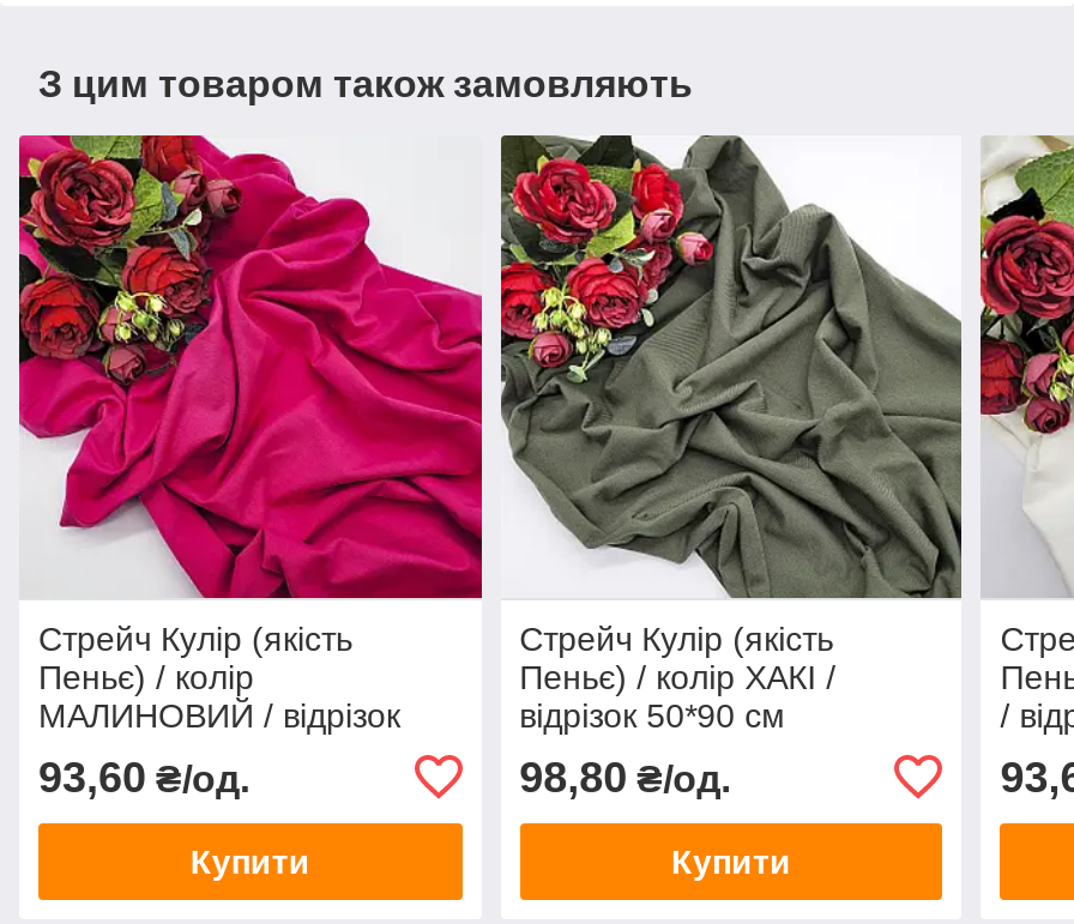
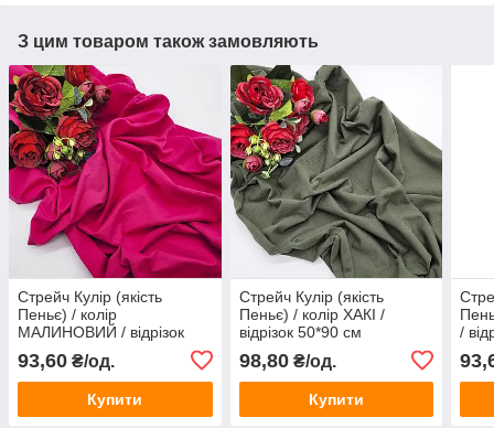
- [image]
